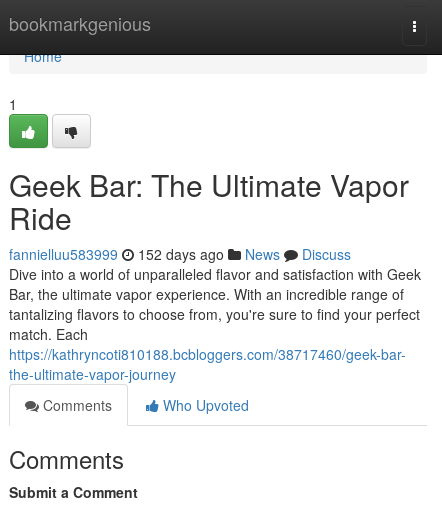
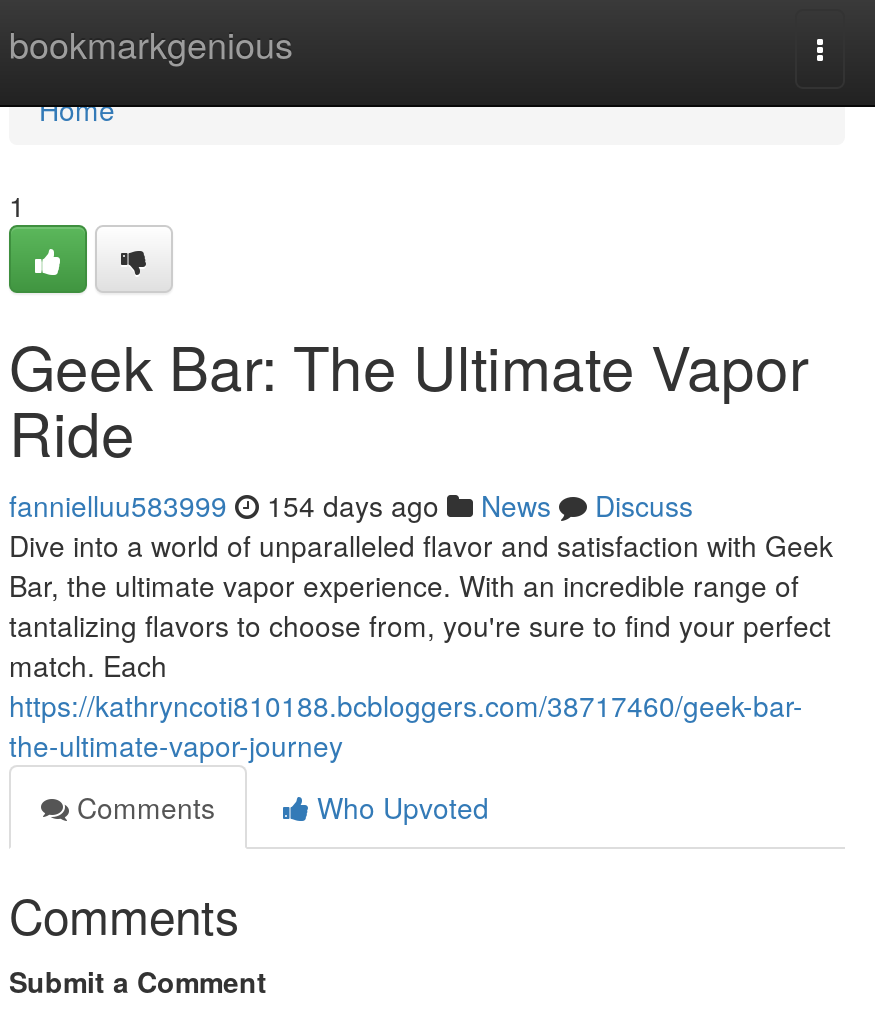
- fannielluu583999 152 days ago News Discuss
+ fannielluu583999 154 days ago News Discuss
